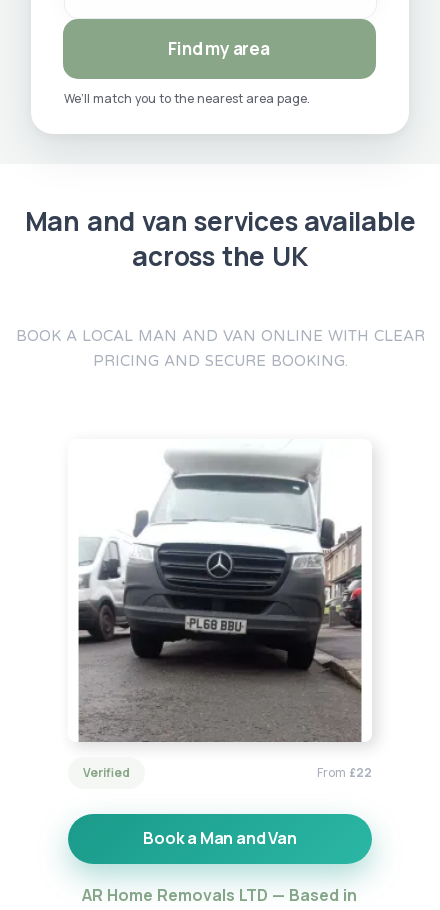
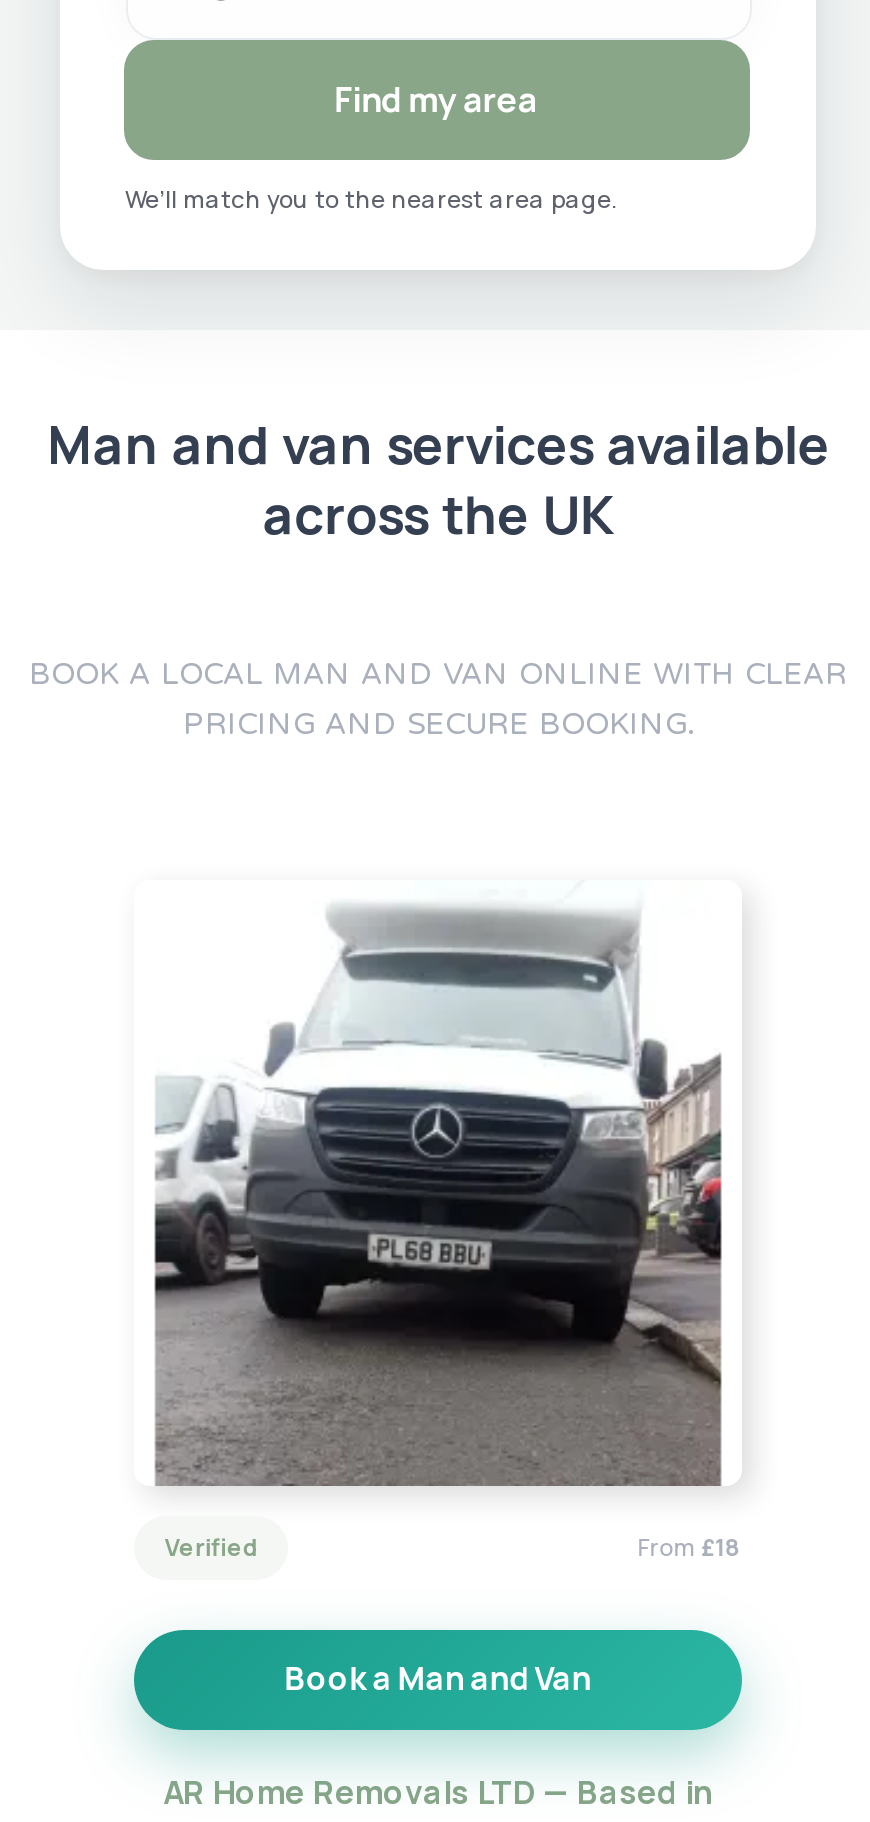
- From £22
+ From £18
